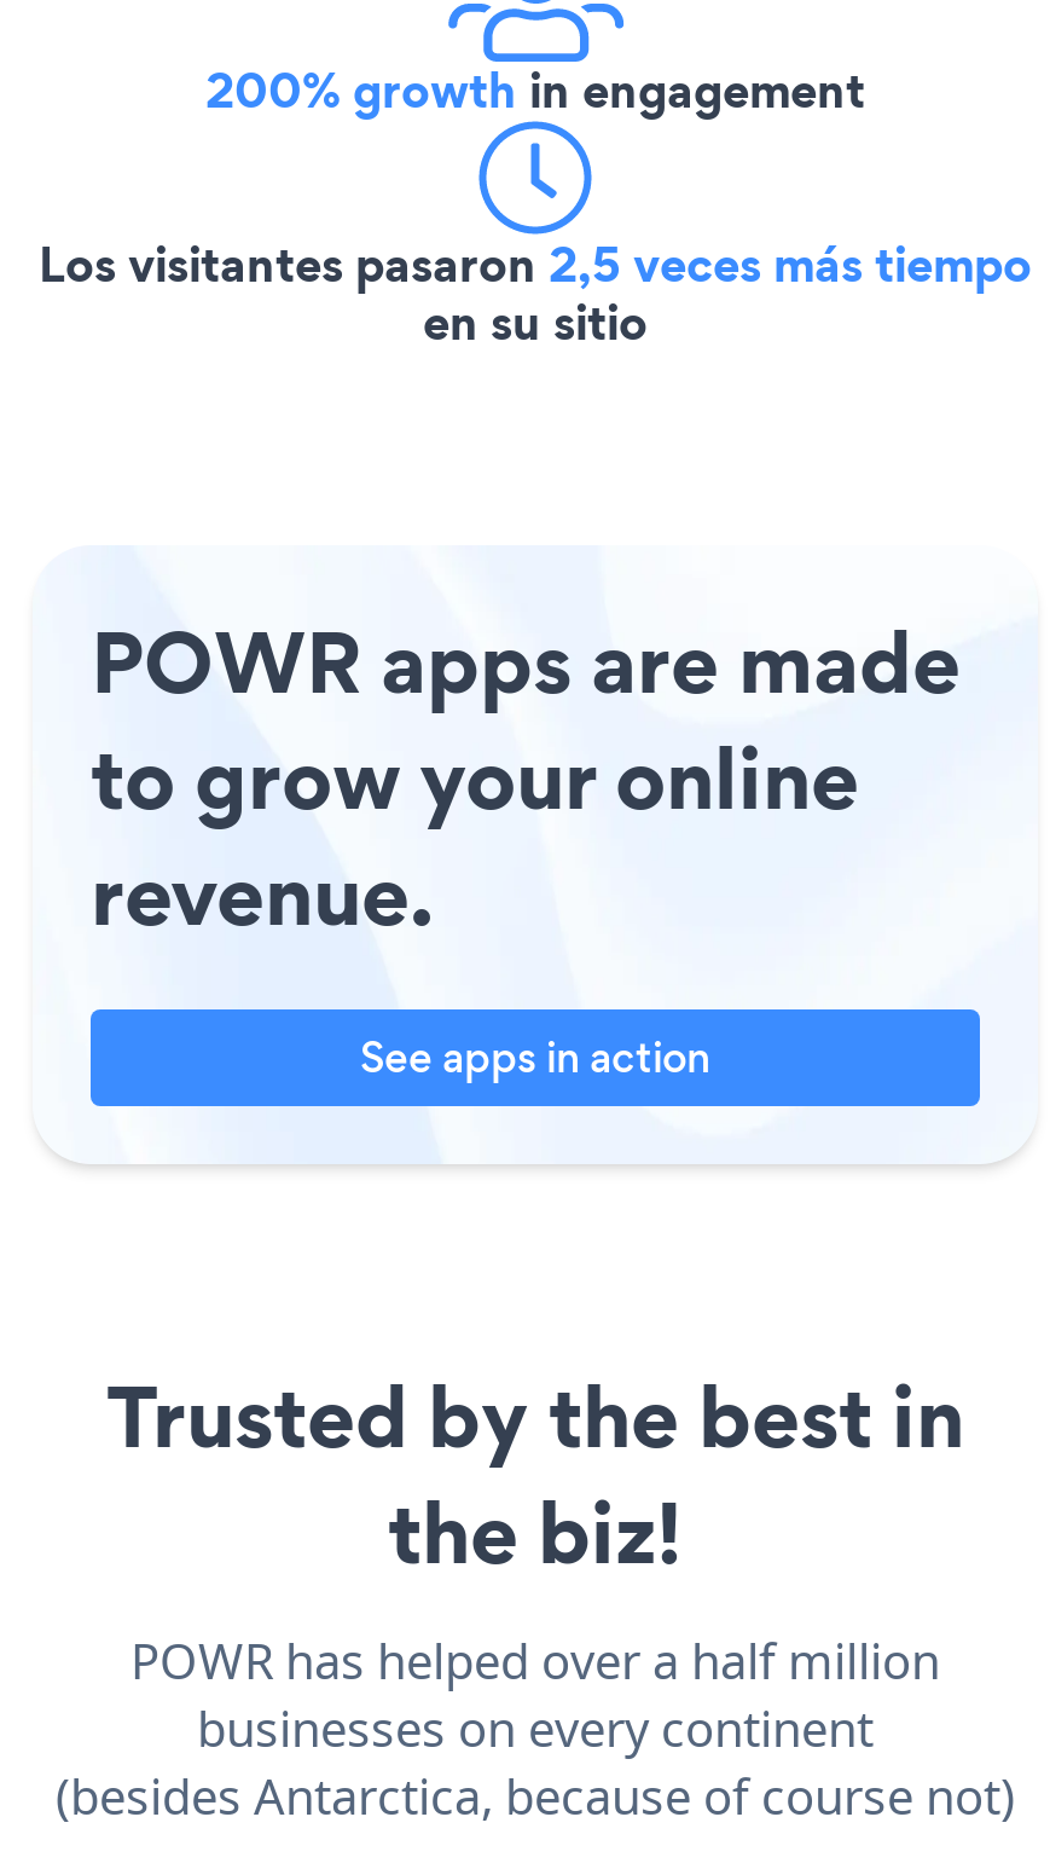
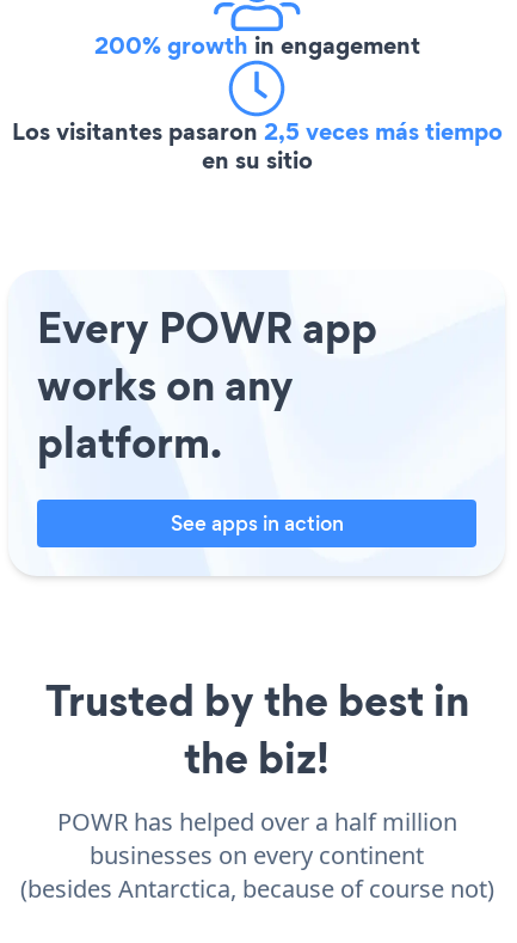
- POWR apps are made
- to grow your online
- revenue.
+ Every POWR app
+ works on any
+ platform.
